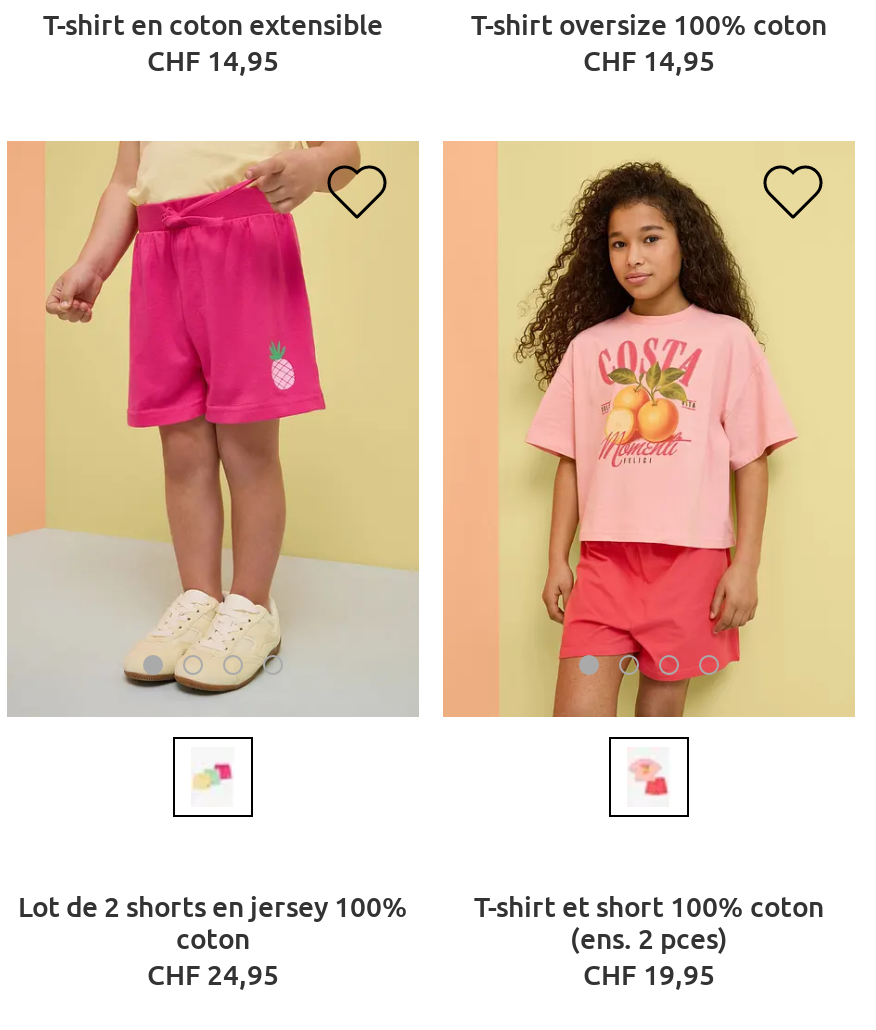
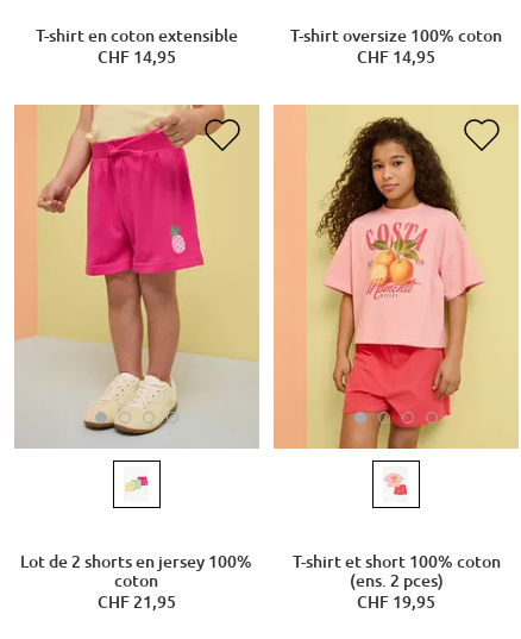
- CHF 24,95
+ CHF 21,95
